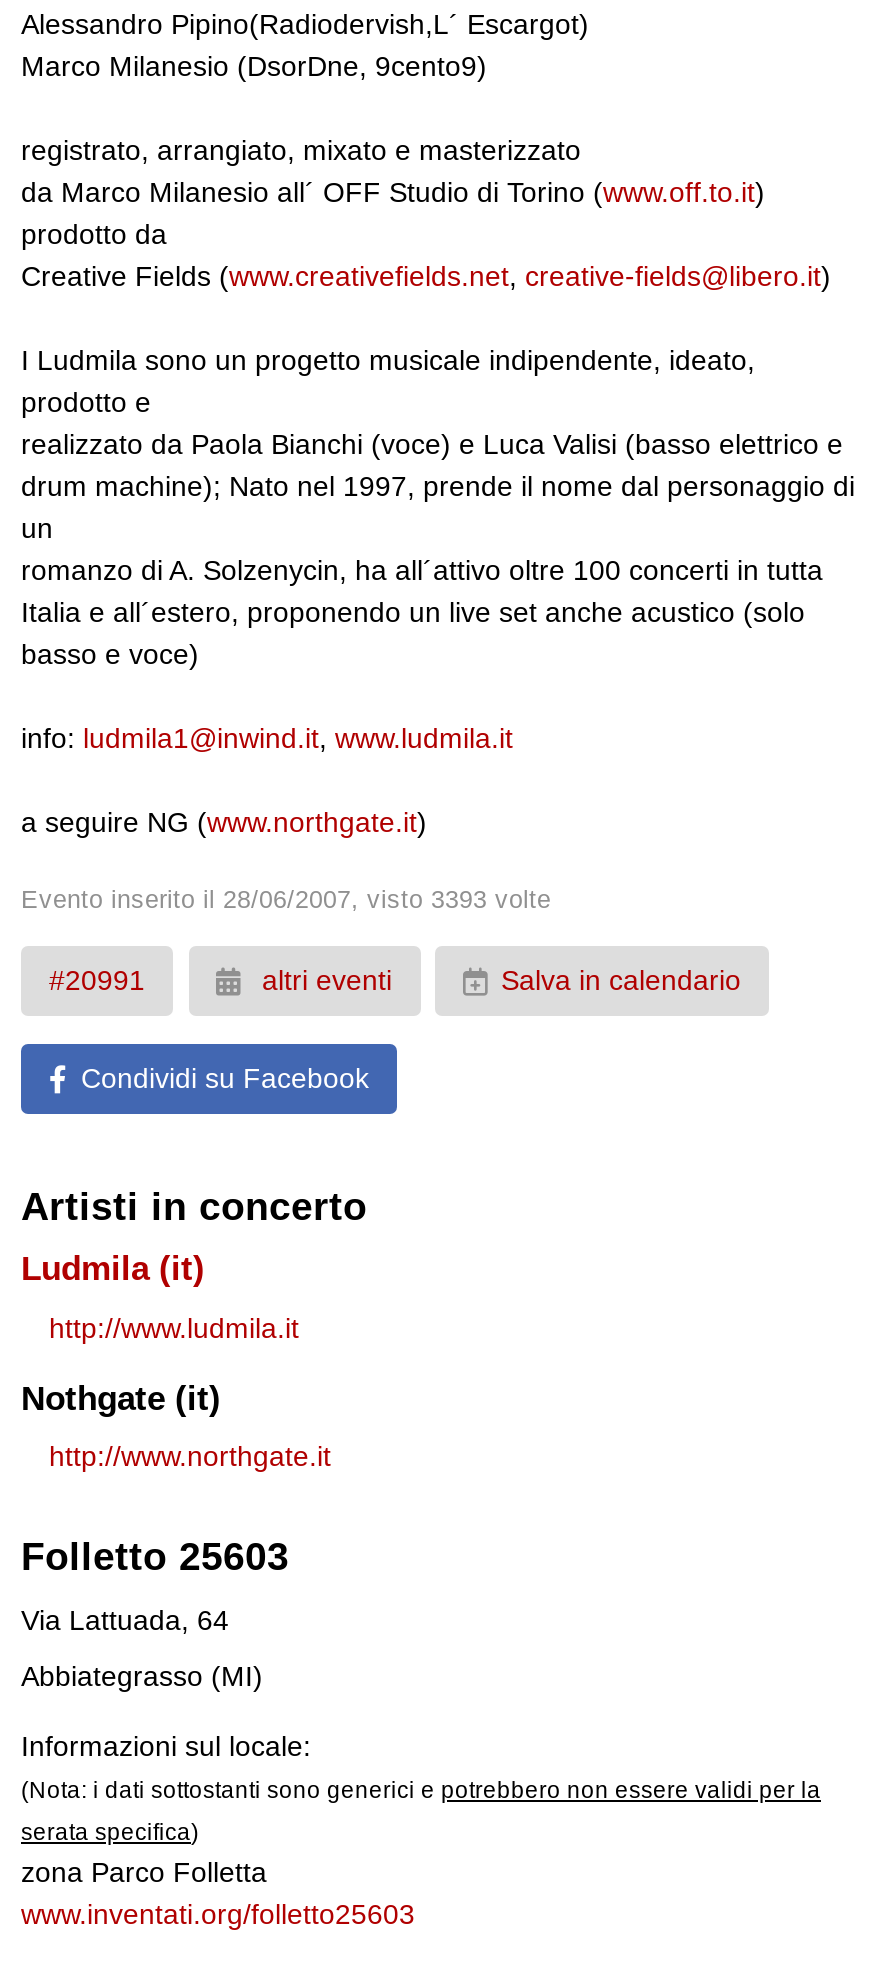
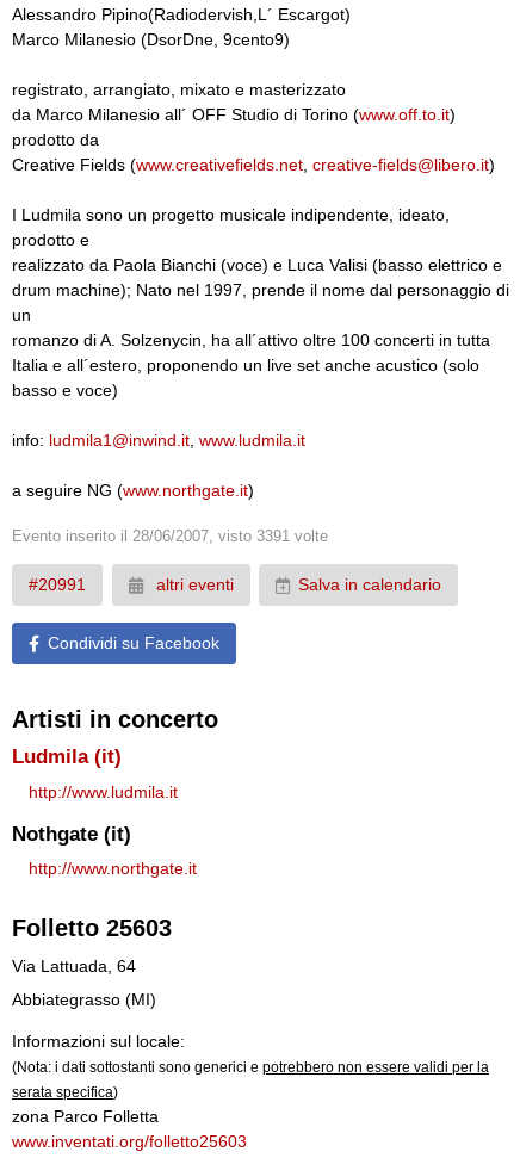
- Evento inserito il 28/06/2007, visto 3393 volte
+ Evento inserito il 28/06/2007, visto 3391 volte
